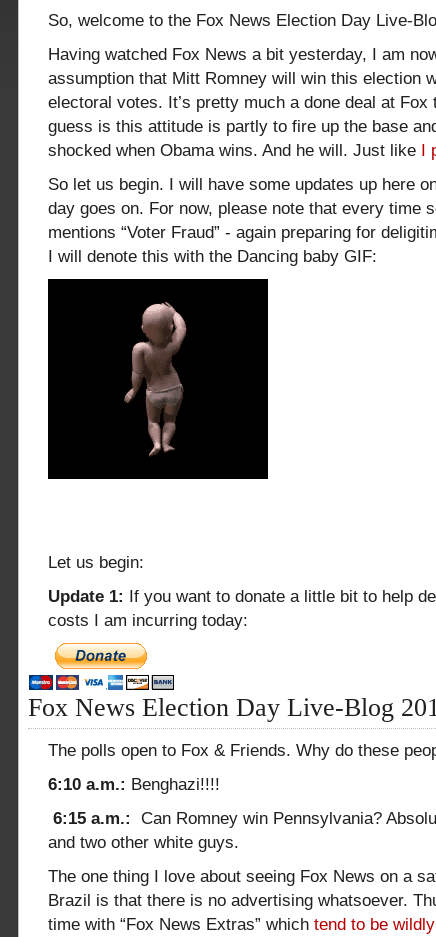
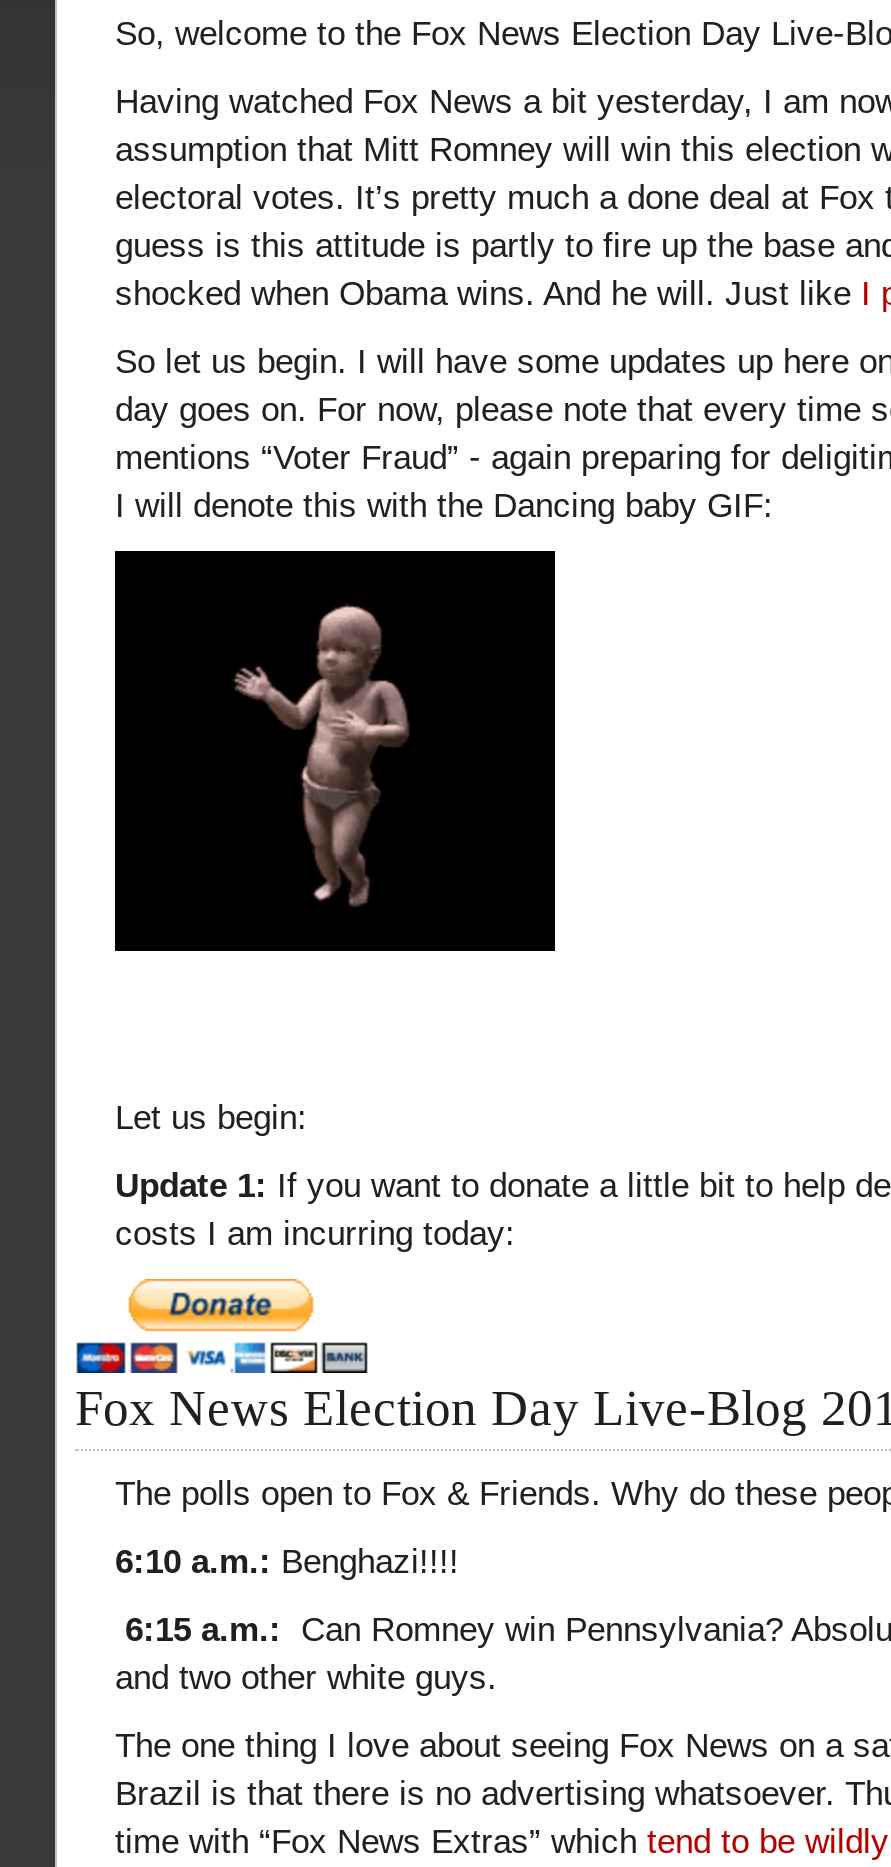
- [image]
+ [image]
